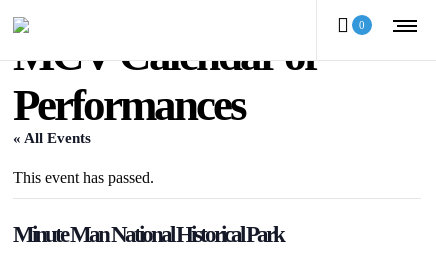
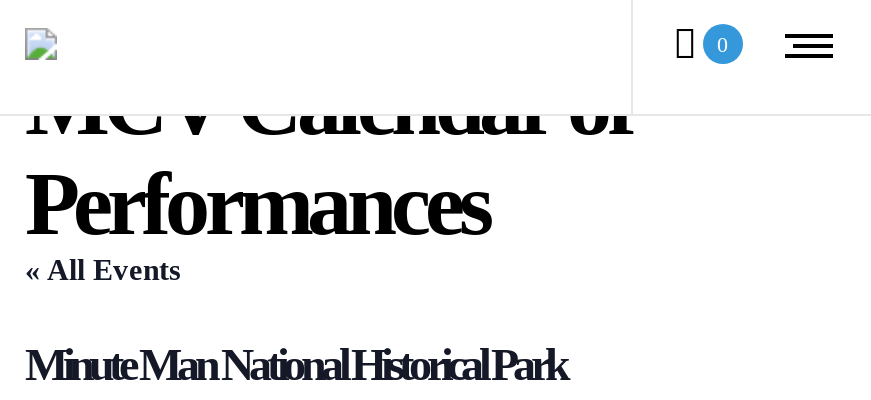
- This event has passed.
